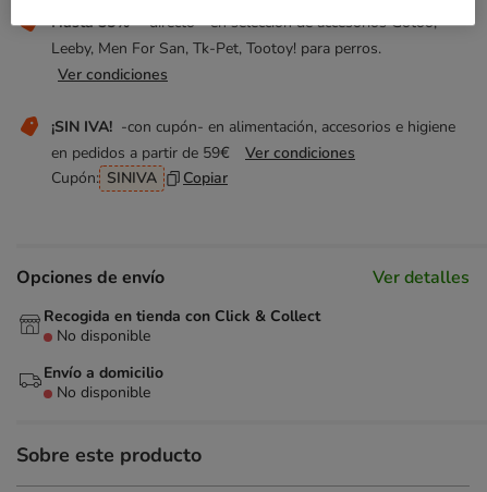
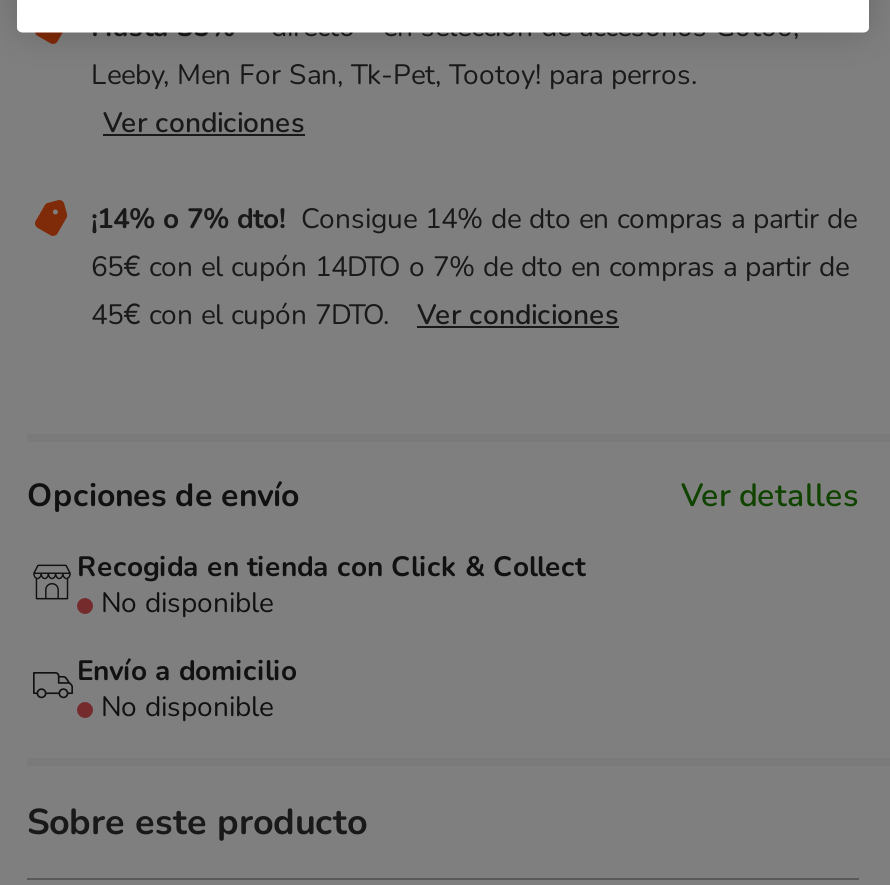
- ¡SIN IVA! -con cupón- en alimentación, accesorios e higiene
- en pedidos a partir de 59€ Ver condiciones
- Cupón: SINIVA
- Copiar
+ ¡14% o 7% dto! Consigue 14% de dto en compras a partir de
+ 65€ con el cupón 14DTO o 7% de dto en compras a partir de
+ 45€ con el cupón 7DTO. Ver condiciones
